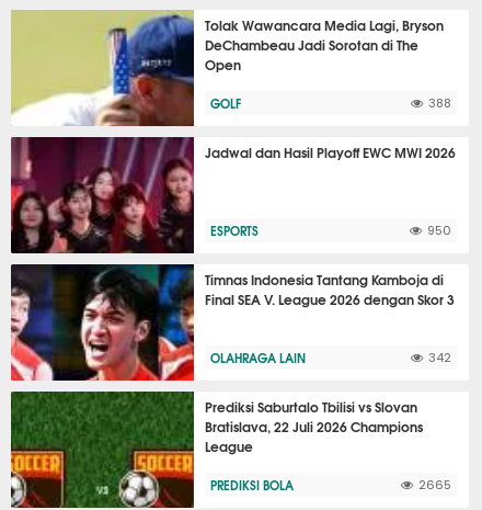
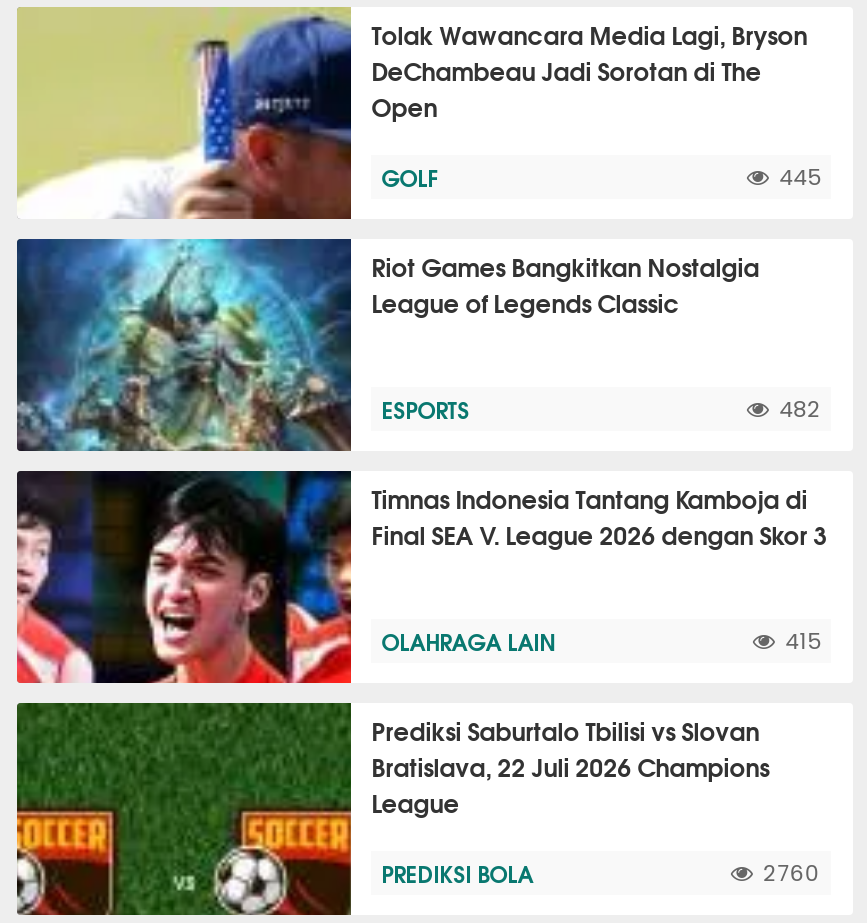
- 388
+ 445

- [image]
- Jadwal dan Hasil Playoff EWC MWI 2026
+ [image]
+ Riot Games Bangkitkan Nostalgia
+ League of Legends Classic

- 950
+ 482

- 342
+ 415

- 2665
+ 2760
